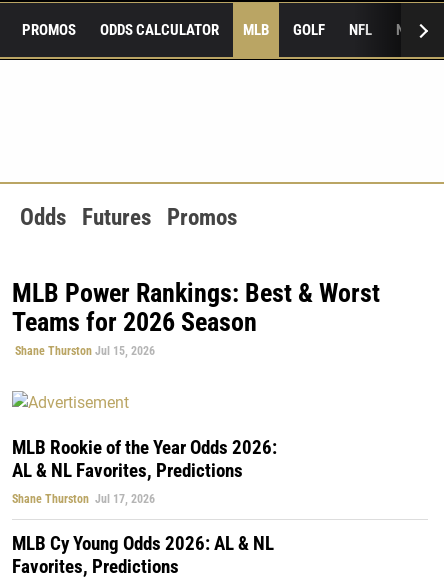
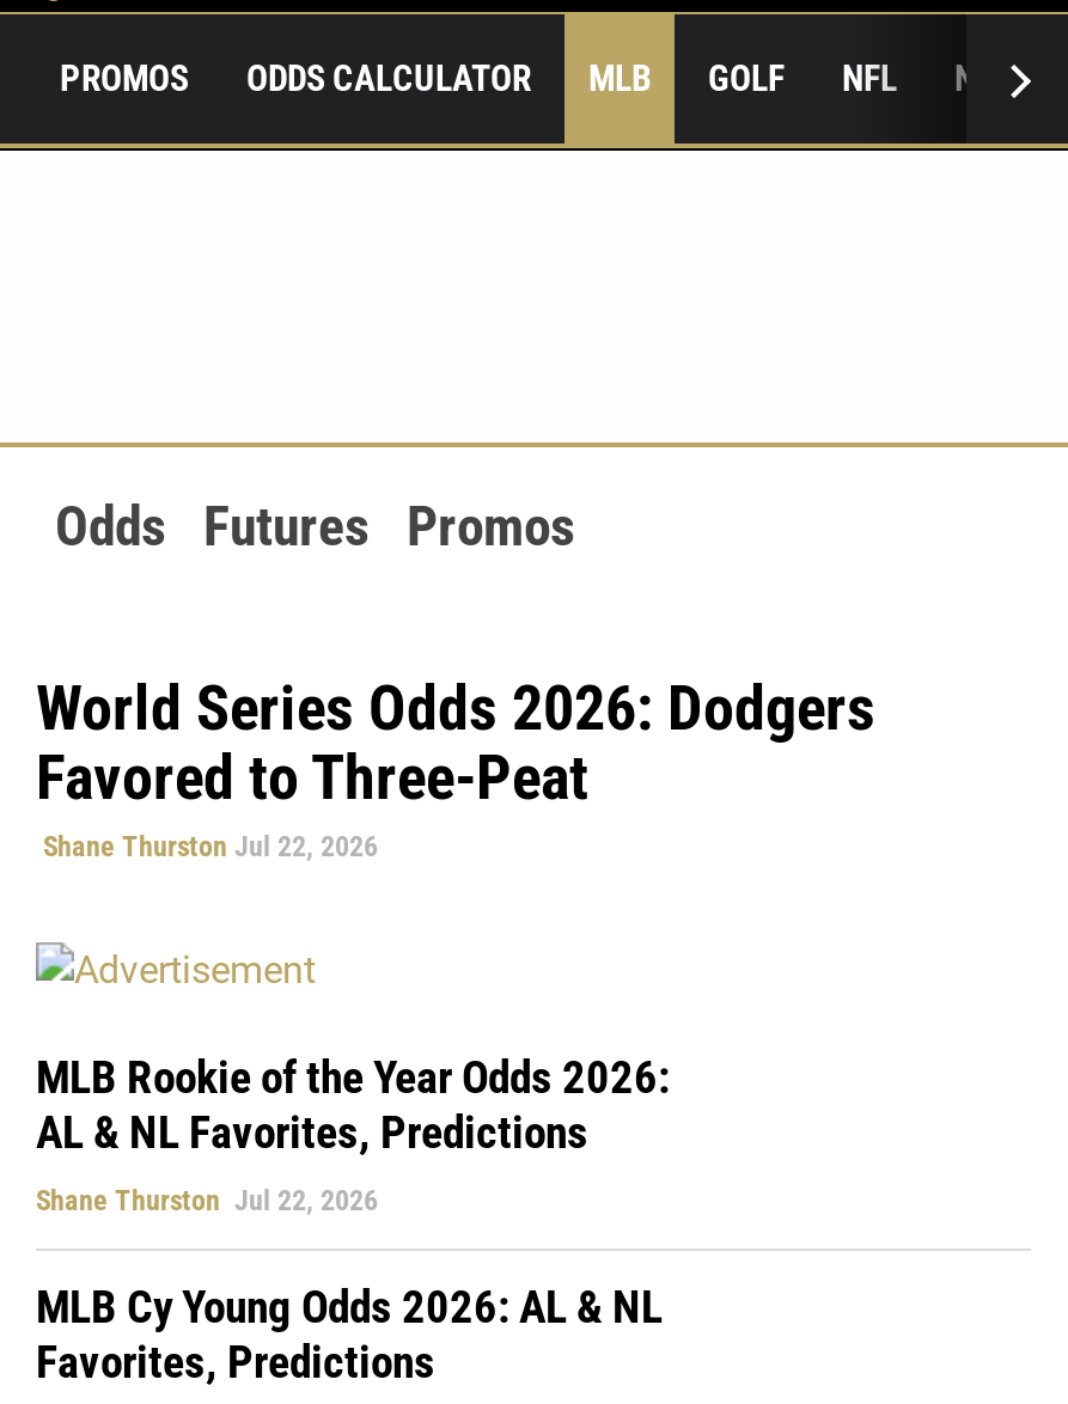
- MLB Power Rankings: Best & Worst
- Teams for 2026 Season
- Shane Thurston Jul 15, 2026
+ World Series Odds 2026: Dodgers
+ Favored to Three-Peat
+ Shane Thurston Jul 22, 2026

- Shane Thurston Jul 17, 2026
+ Shane Thurston Jul 22, 2026
